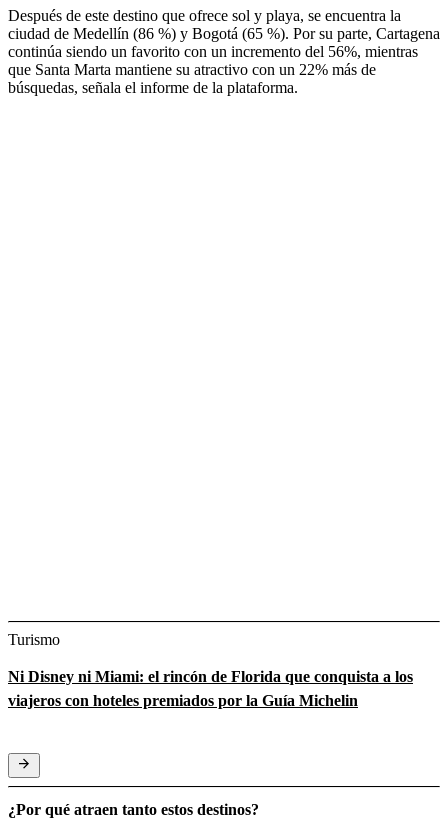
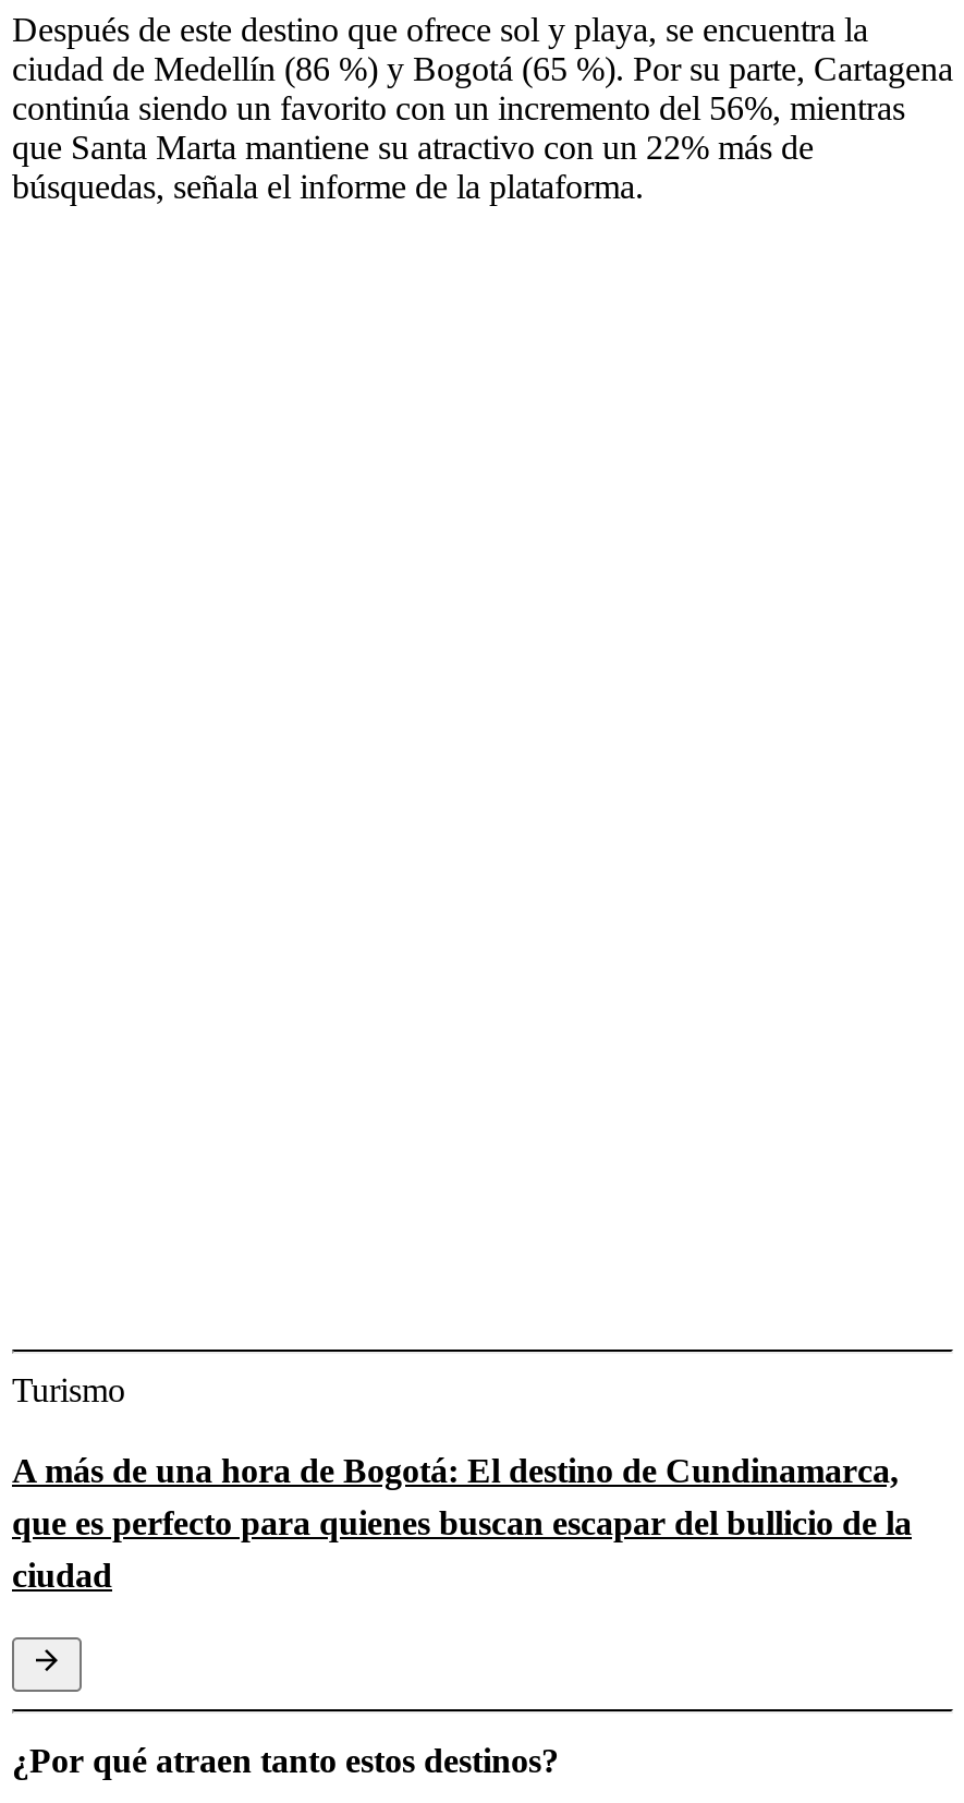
- Ni Disney ni Miami: el rincón de Florida que conquista a los
- viajeros con hoteles premiados por la Guía Michelin
+ A más de una hora de Bogotá: El destino de Cundinamarca,
+ que es perfecto para quienes buscan escapar del bullicio de la
+ ciudad
